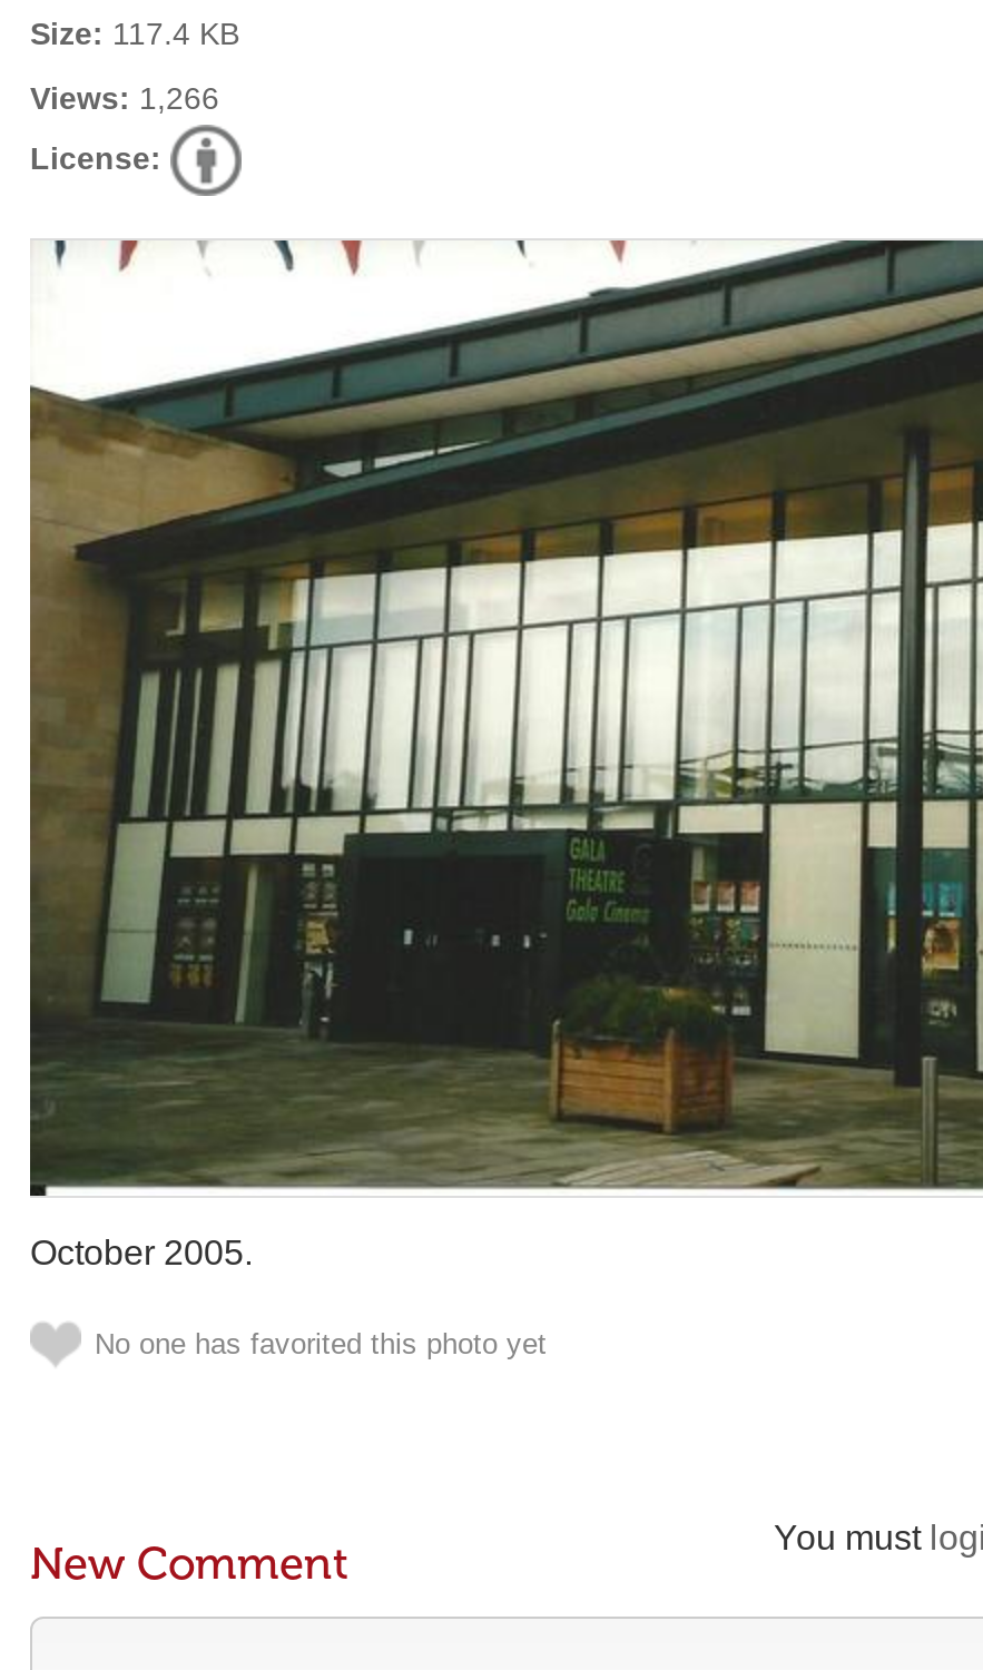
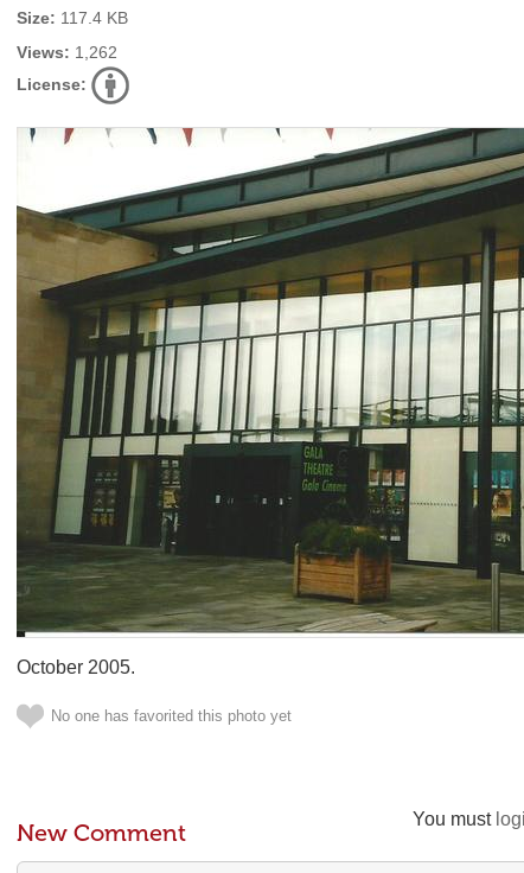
- Views: 1,266
+ Views: 1,262
